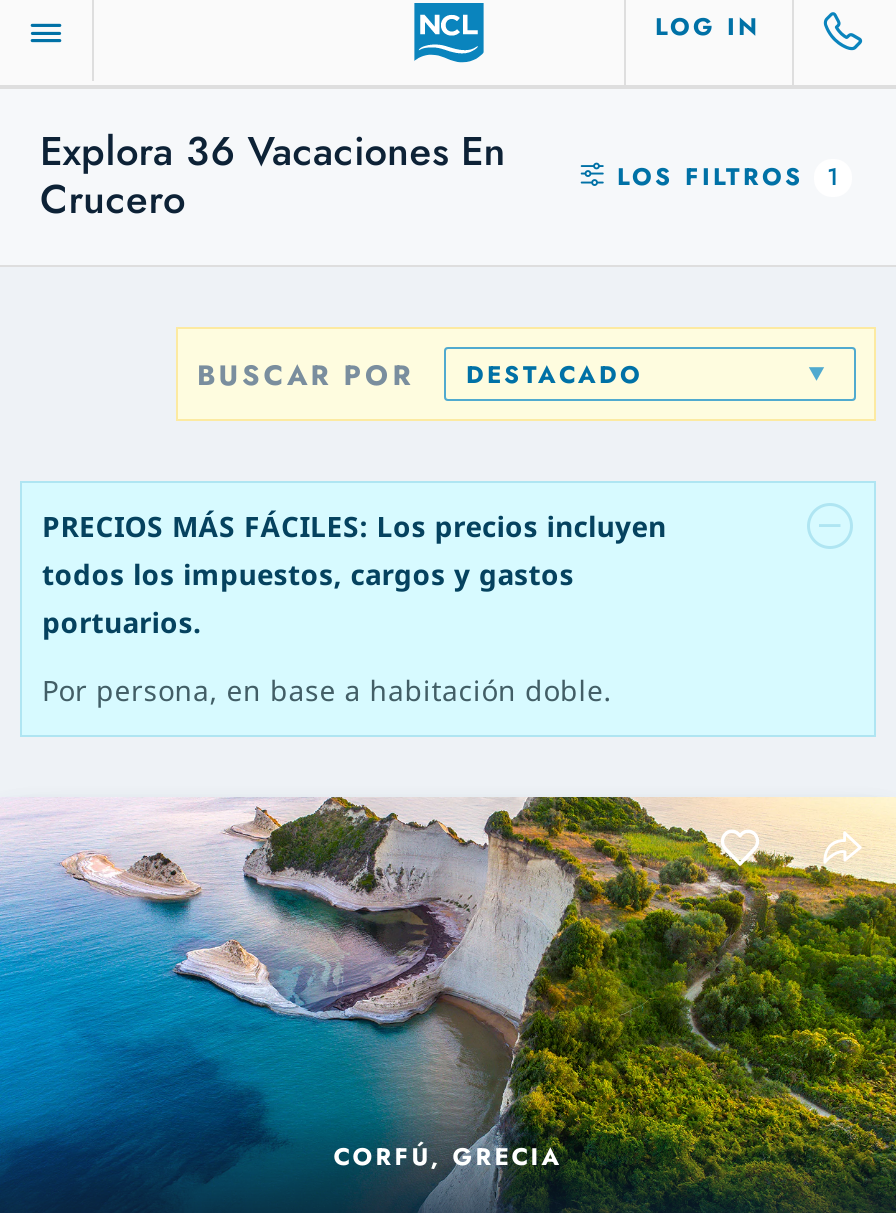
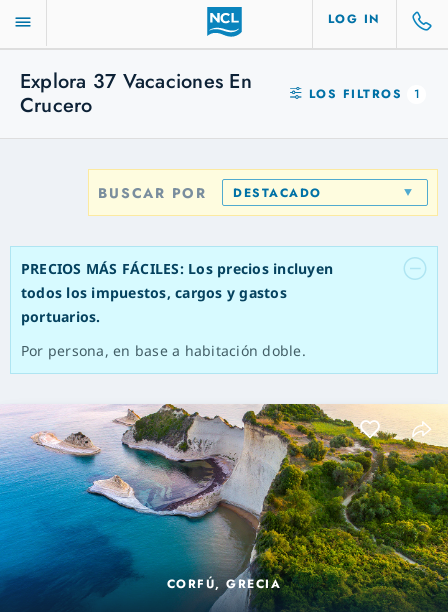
- Explora 36 Vacaciones En
+ Explora 37 Vacaciones En
